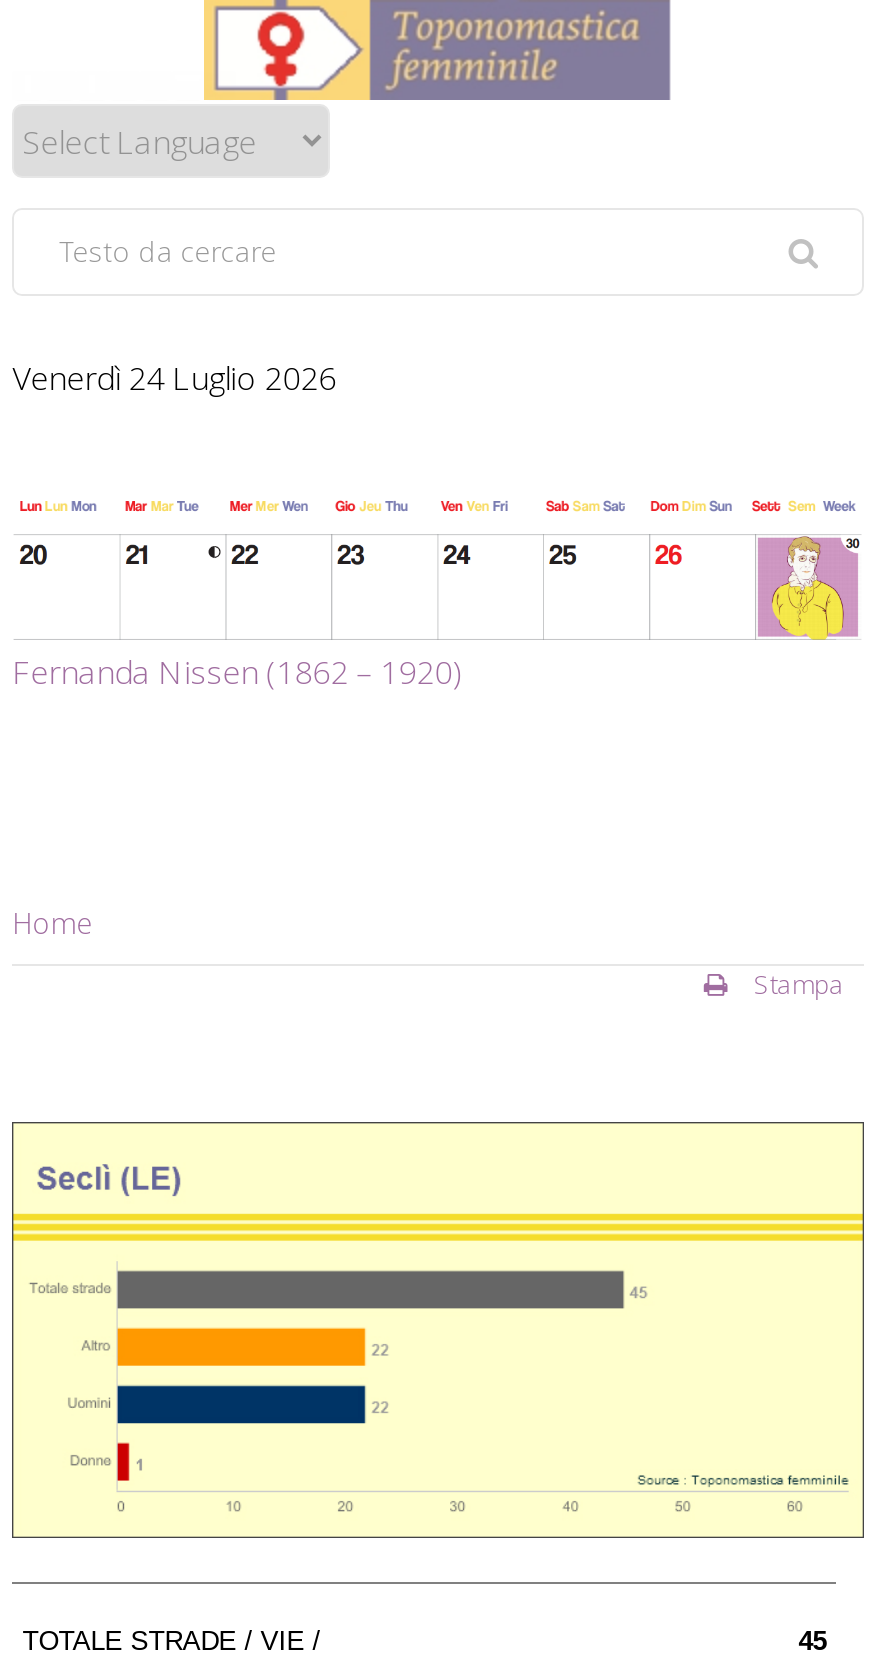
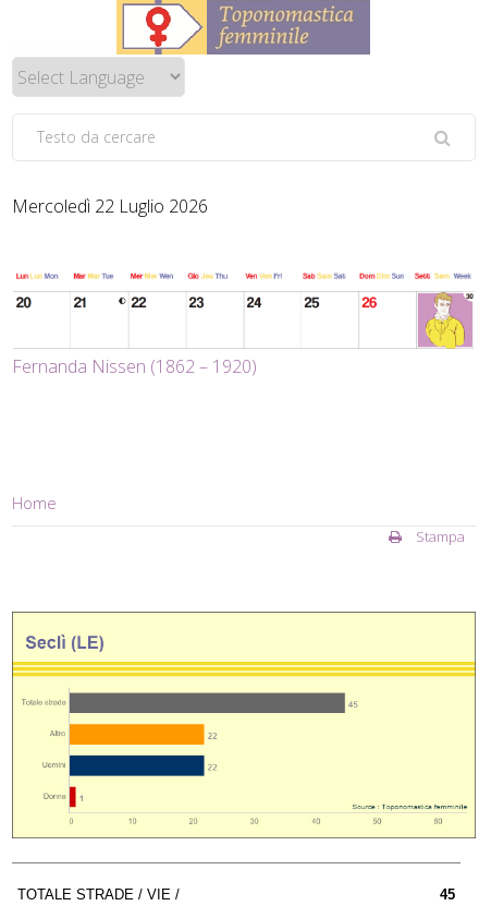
- Venerdì 24 Luglio 2026
+ Mercoledì 22 Luglio 2026
